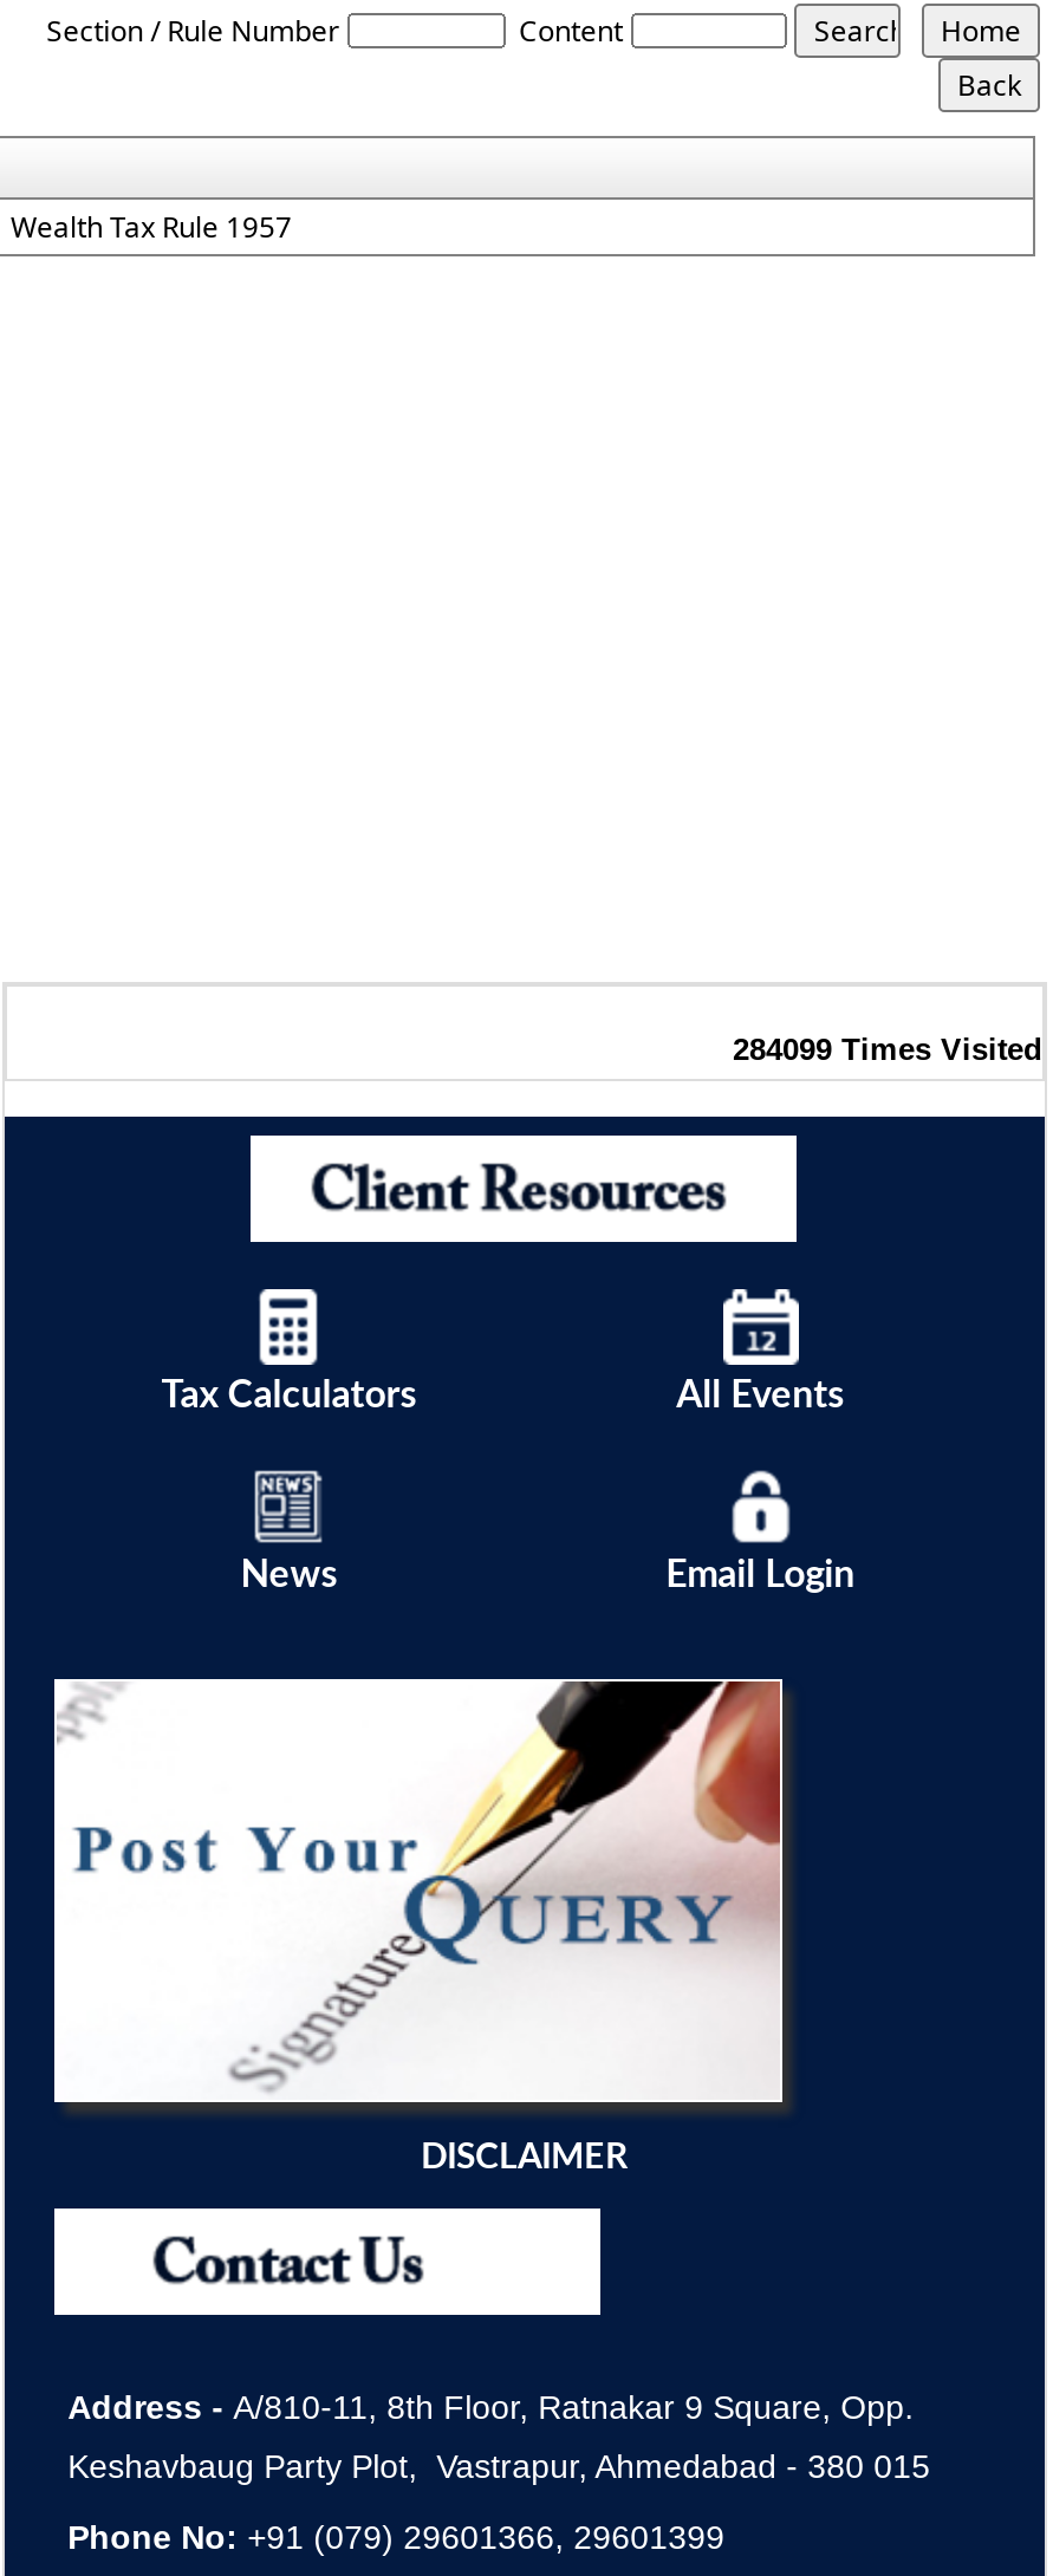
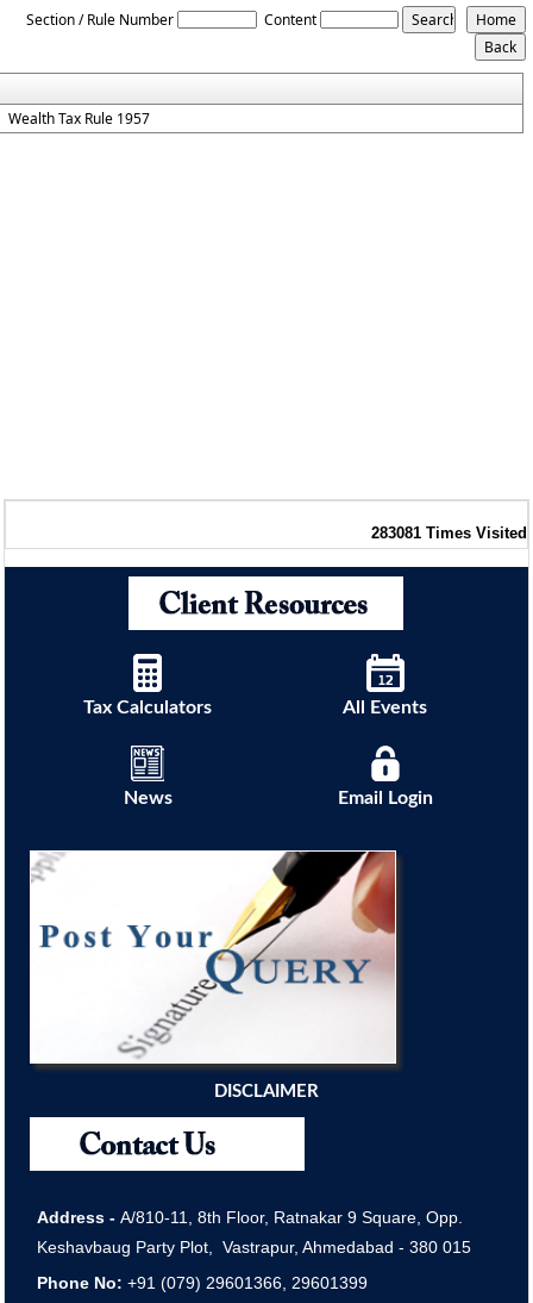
- 284099 Times Visited
+ 283081 Times Visited
